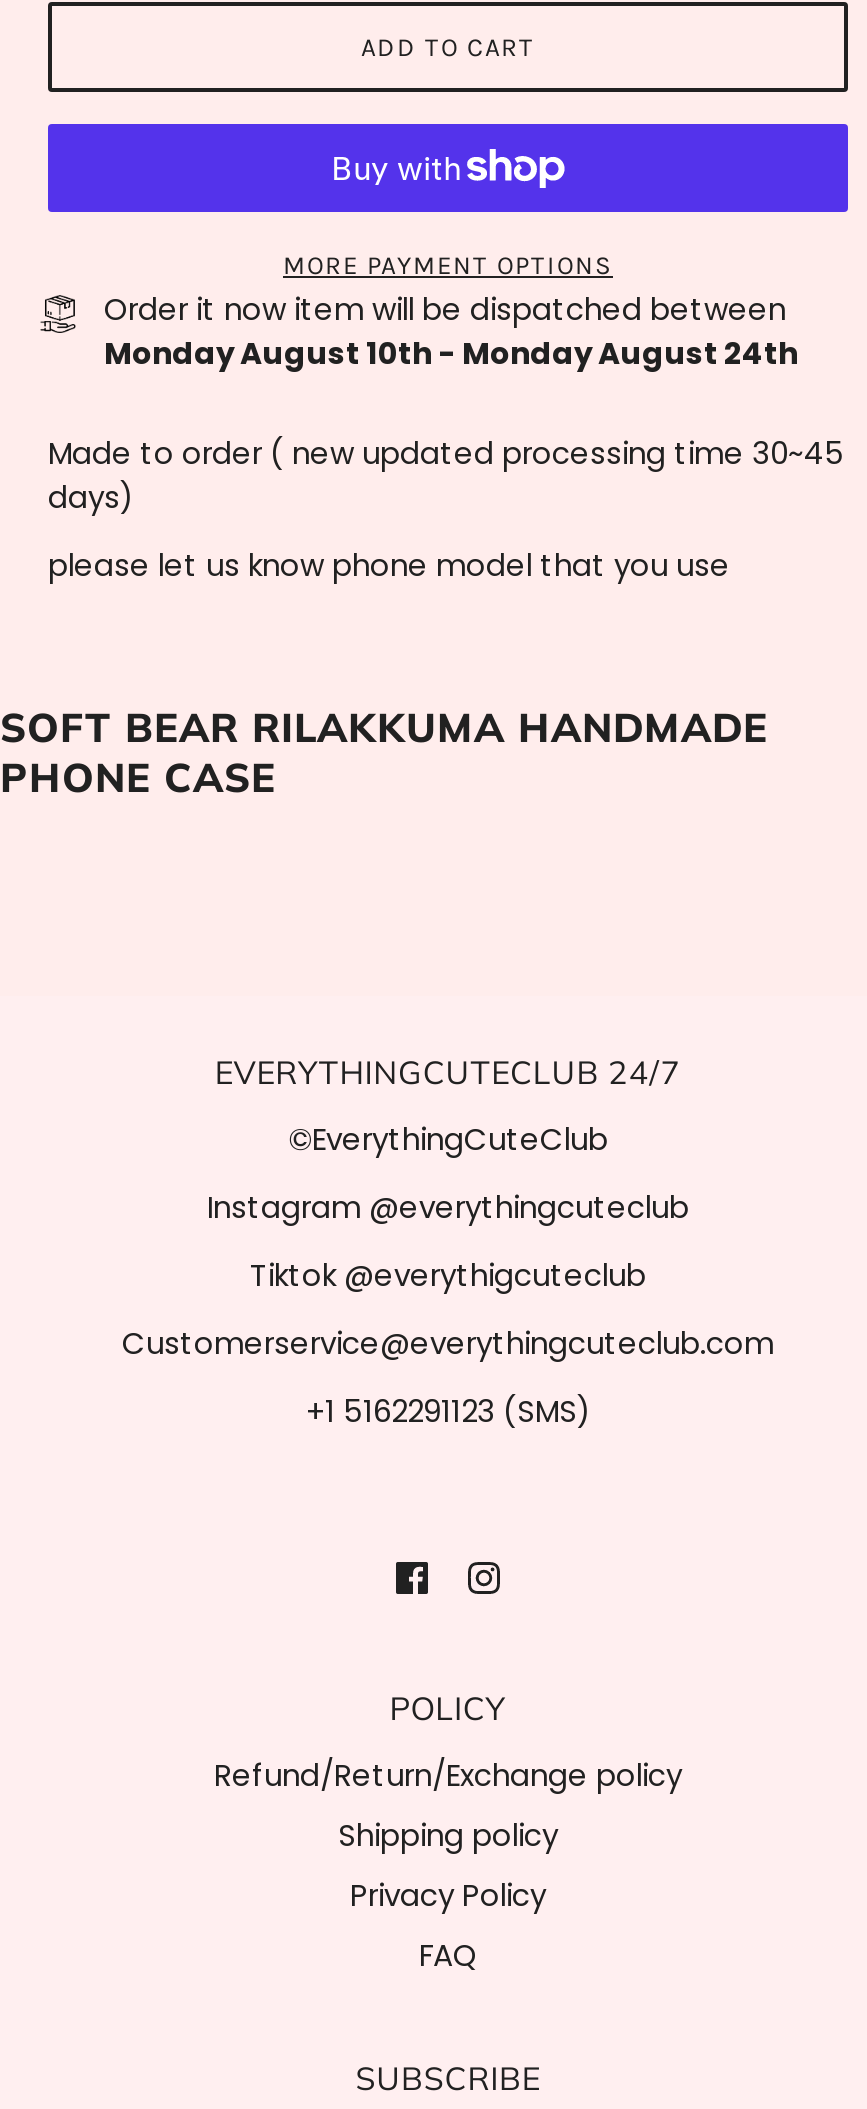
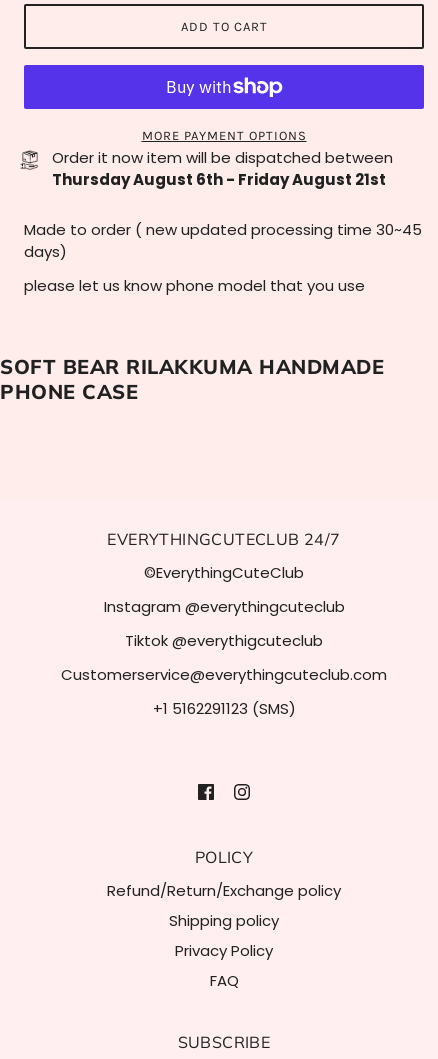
- Monday August 10th - Monday August 24th
+ Thursday August 6th - Friday August 21st
